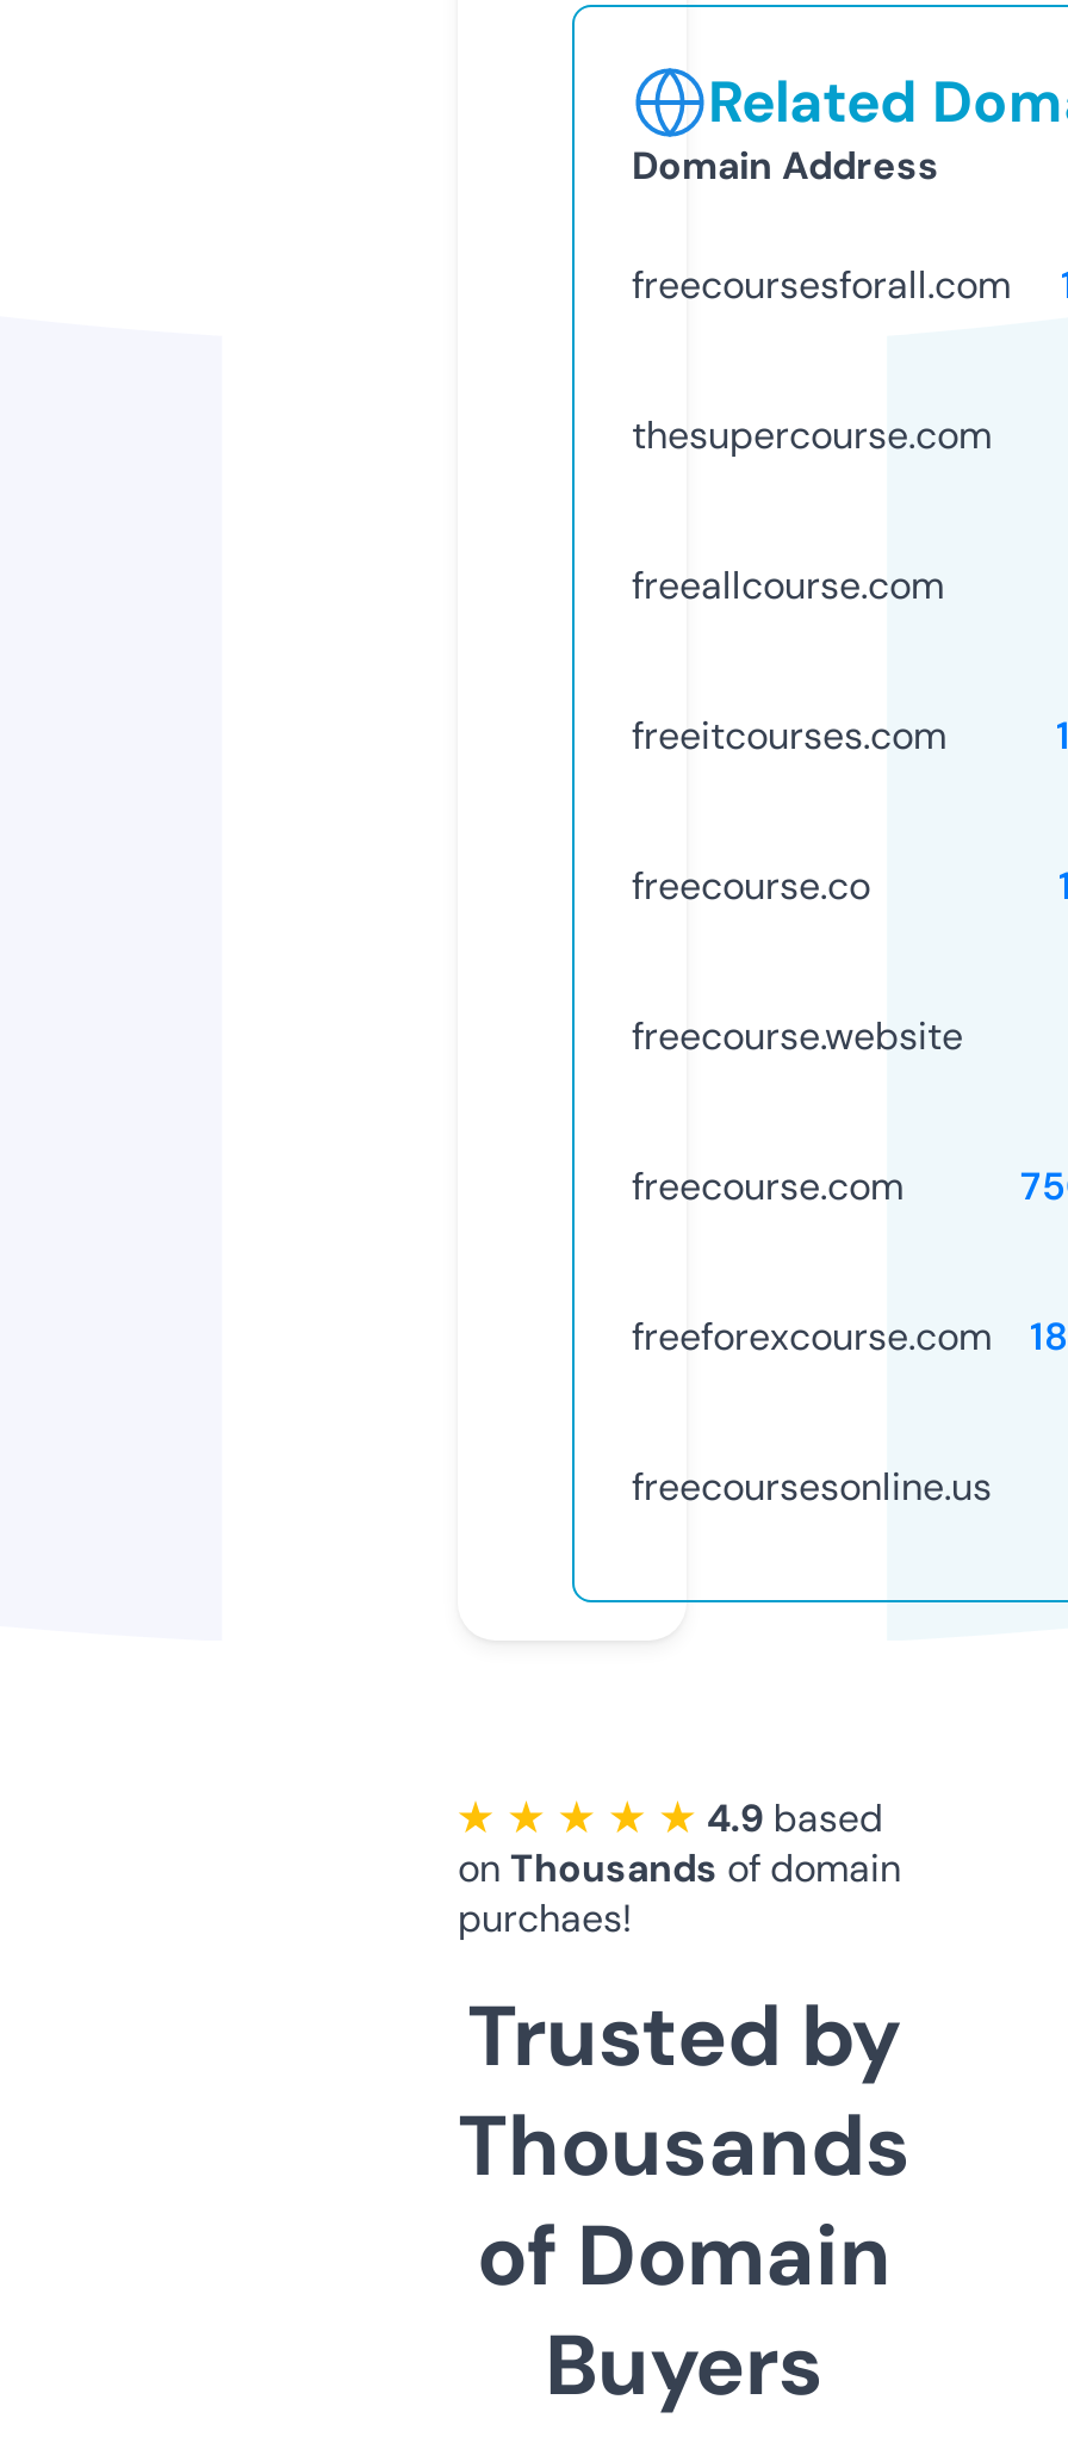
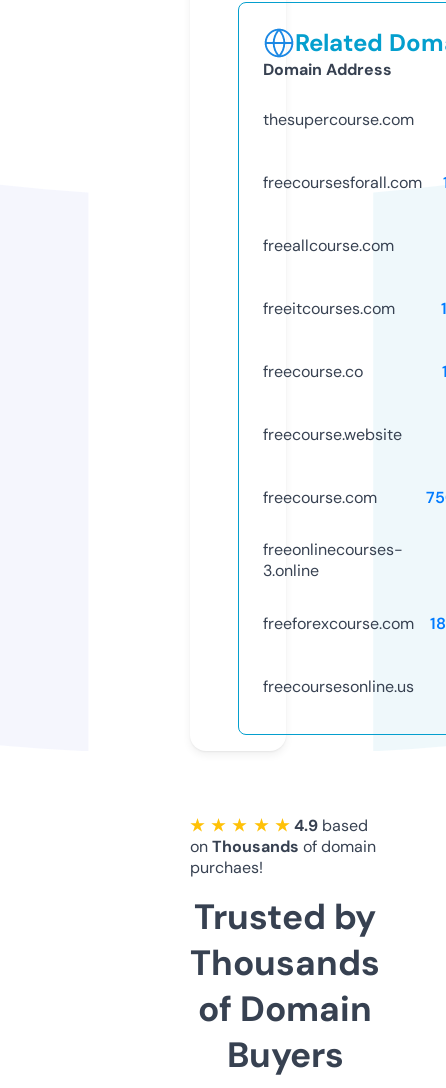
moved up: thesupercourse.com

+ freeonlinecourses-
+ 3.online
